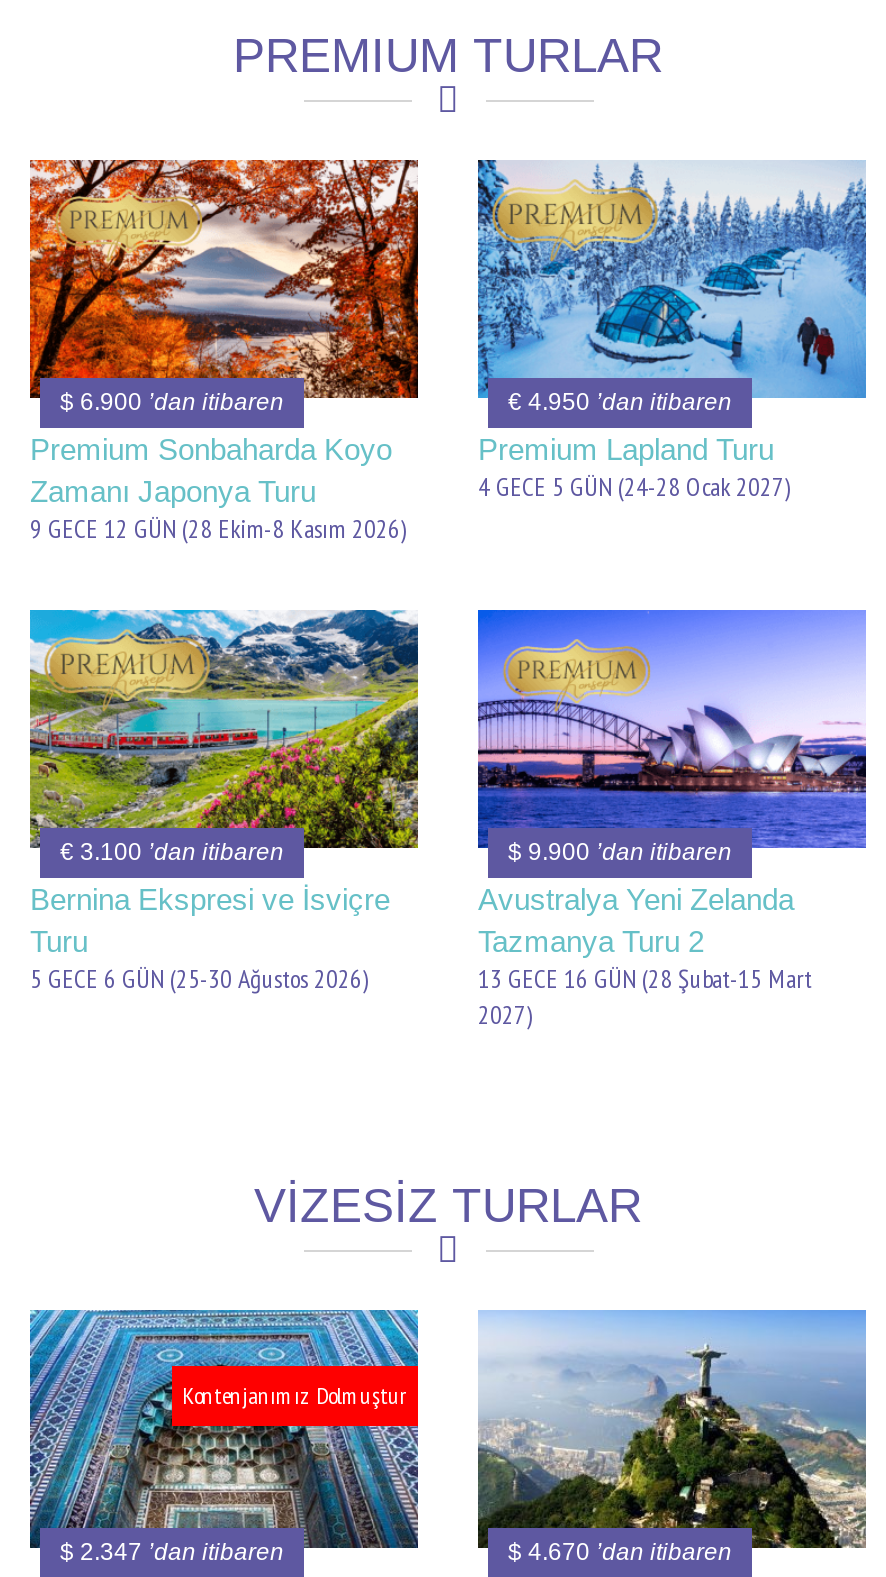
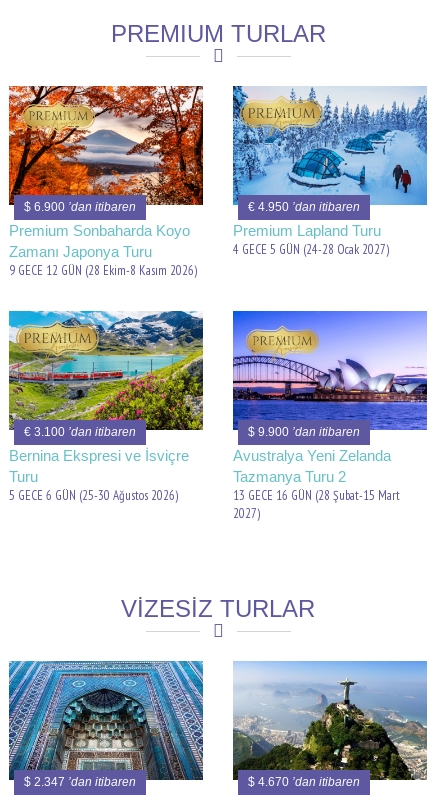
- Kontenjanımız Dolmuştur
